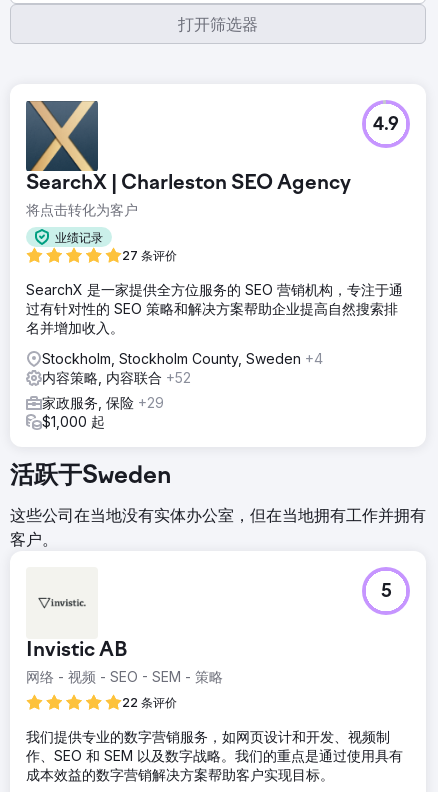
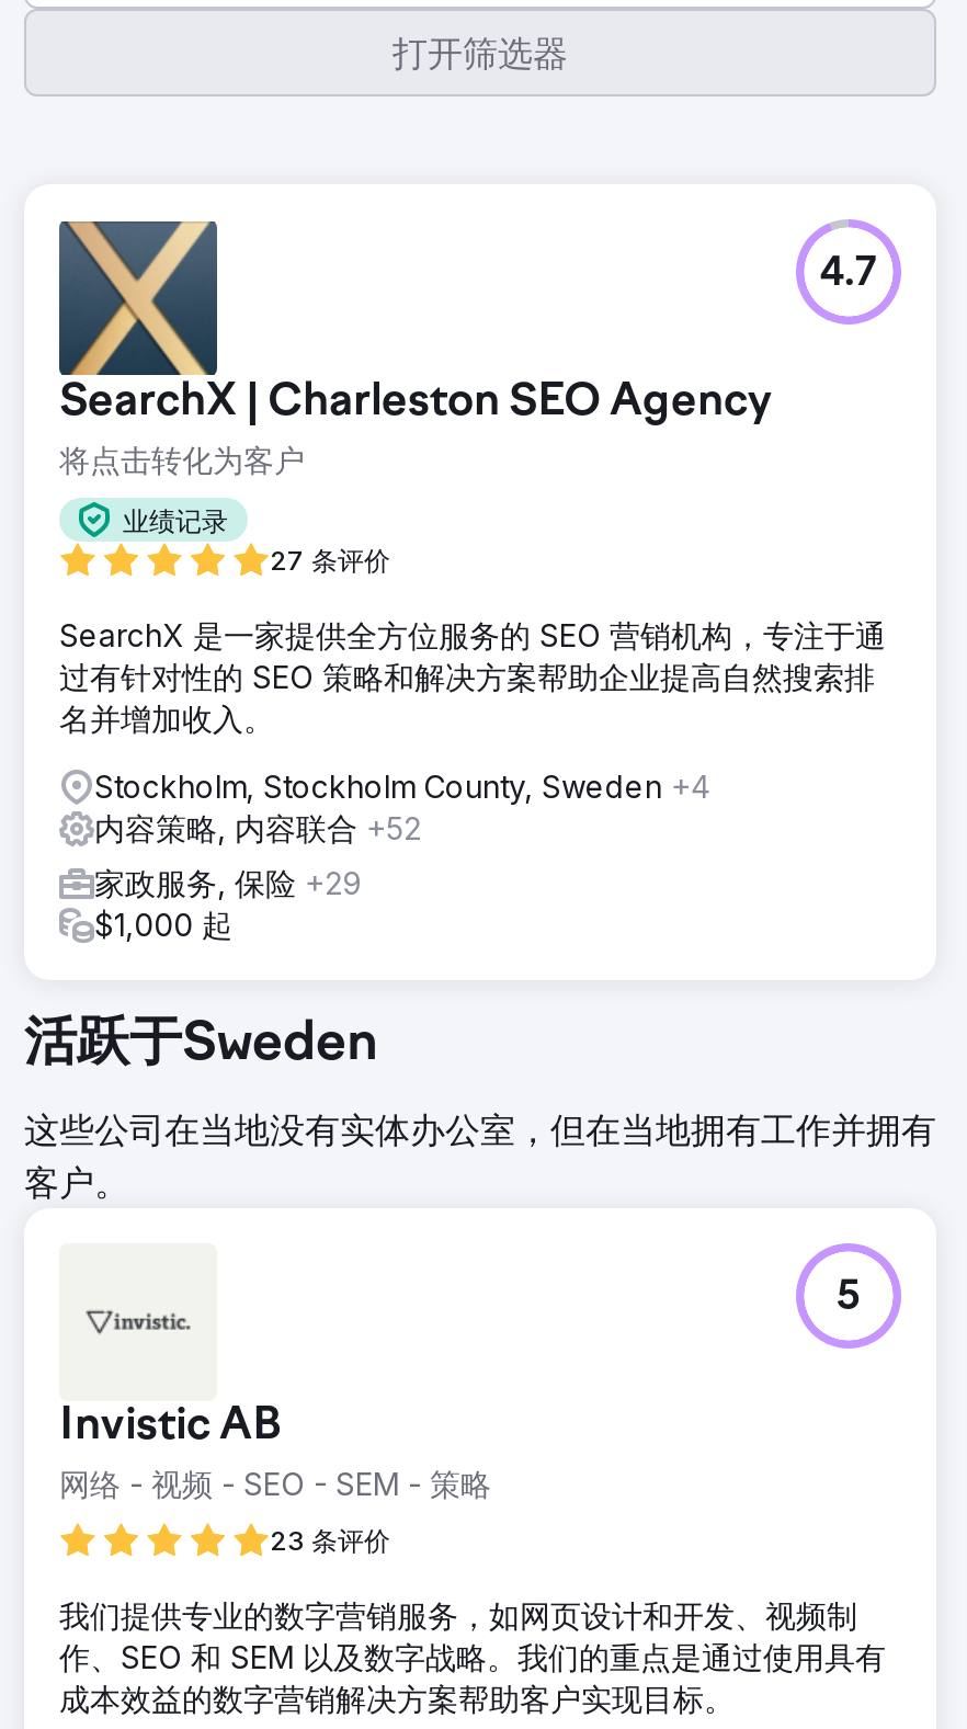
- 4.9
+ 4.7

- 22 条评价
+ 23 条评价
